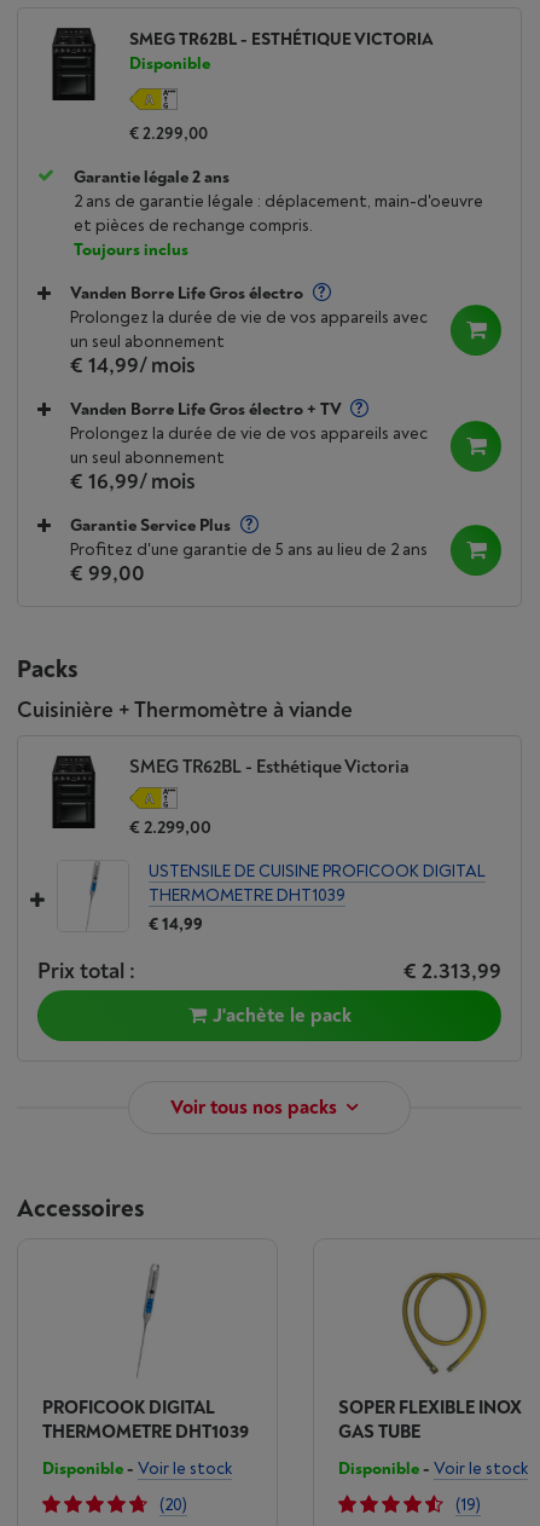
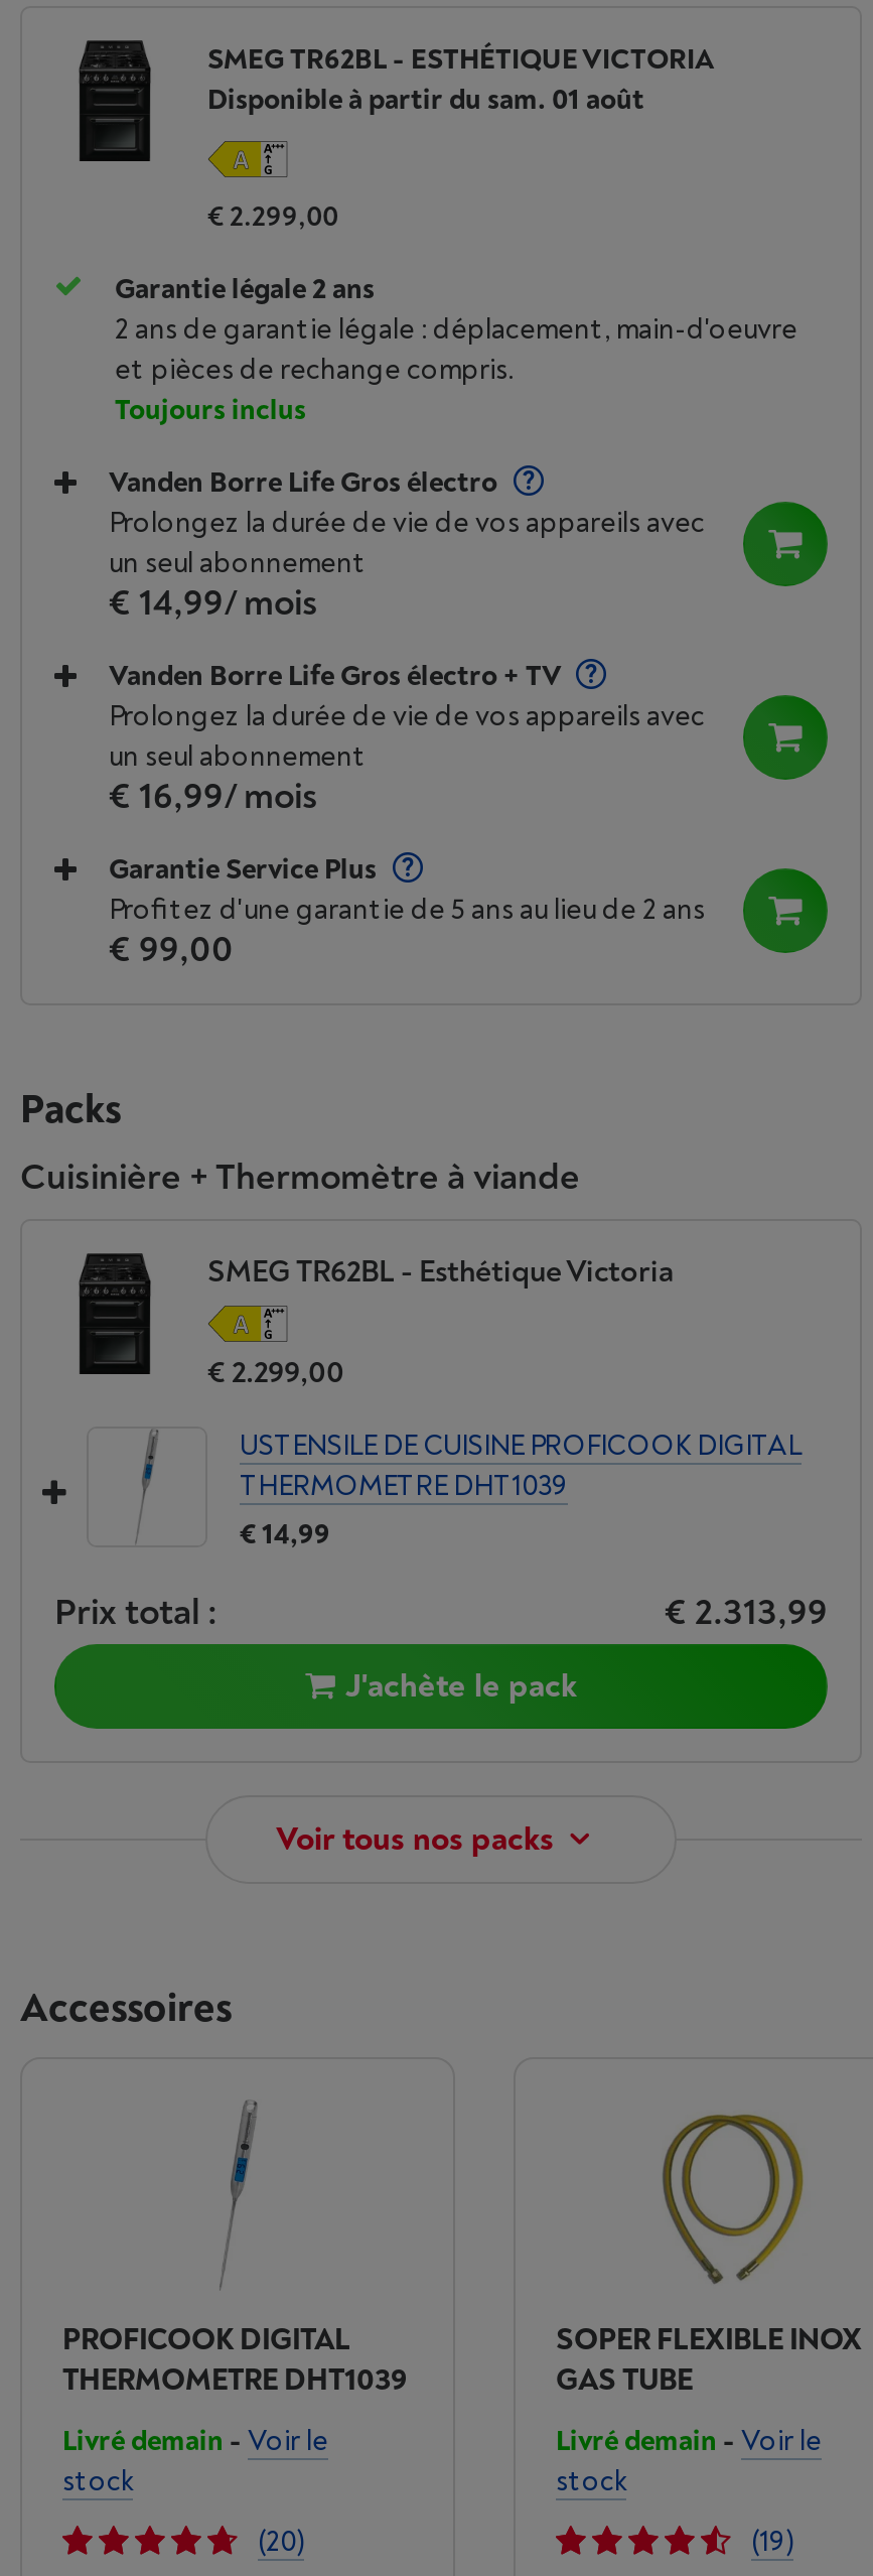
- Disponible
+ Disponible à partir du sam. 01 août

- Disponible - Voir le stock
+ Livré demain - Voir le
+ stock

- Disponible - Voir le stock
+ Livré demain - Voir le
+ stock
